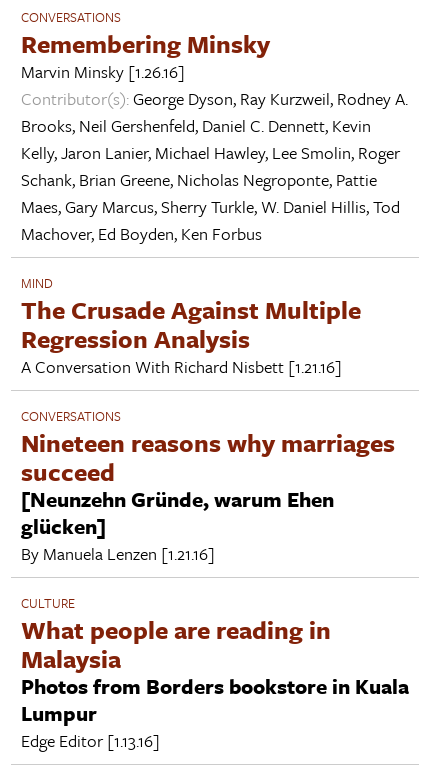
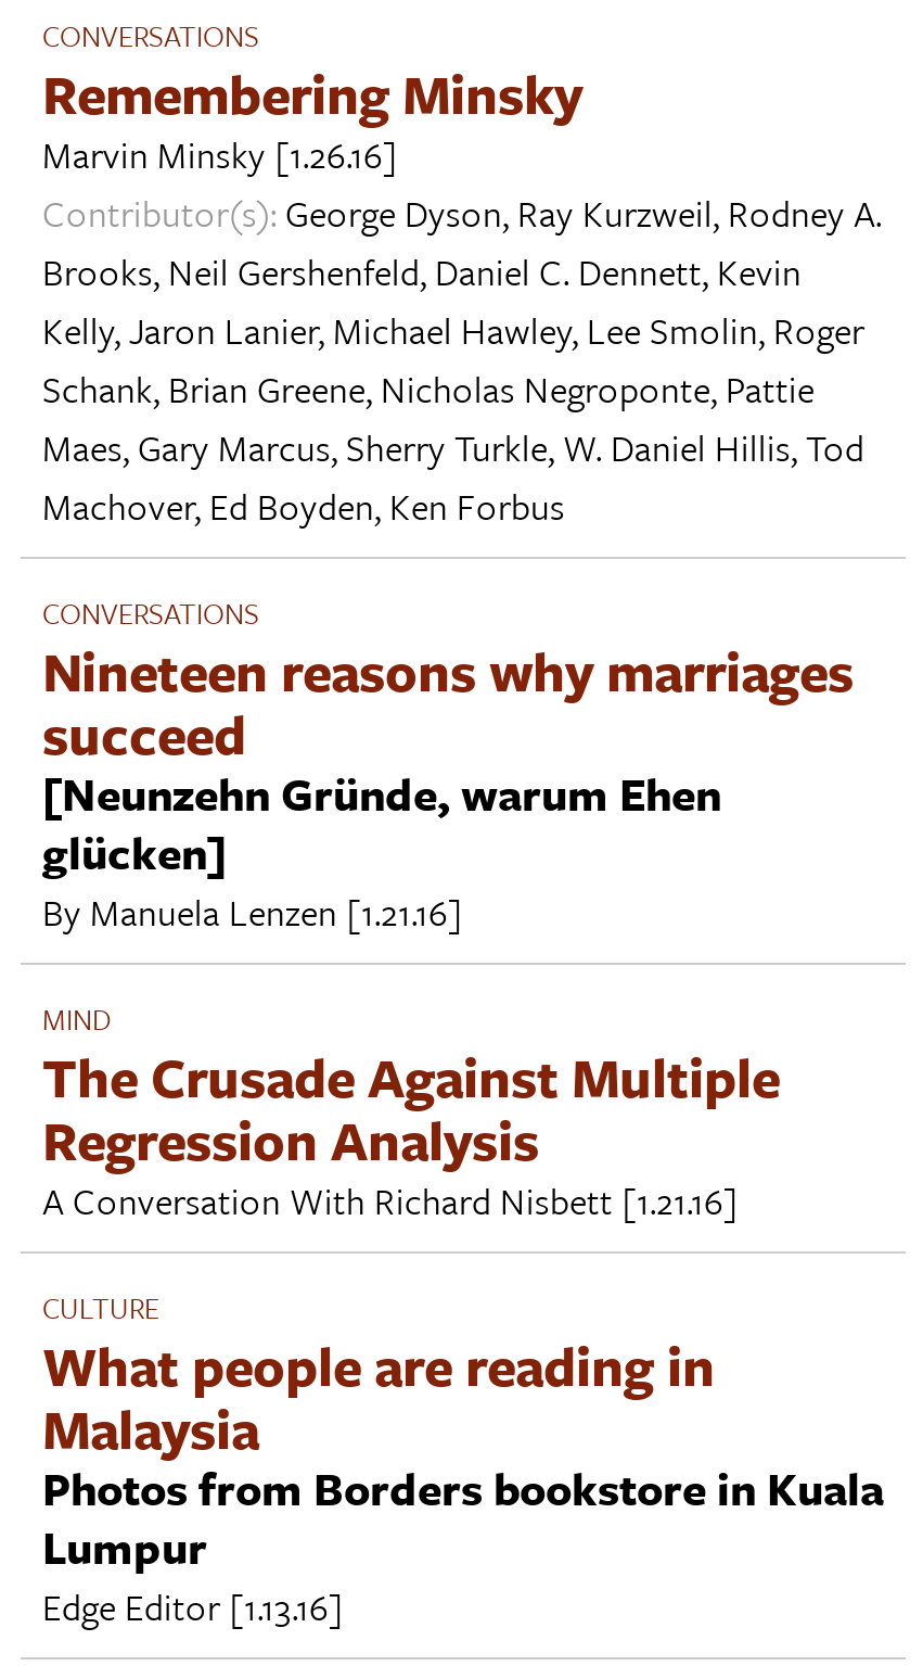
moved down: MIND | The Crusade Against Multiple | Regression Analysis | A Conversation With Richard Nisbett [1.21.16]

moved up: CONVERSATIONS | Nineteen reasons why marriages | succeed | [Neunzehn Gründe, warum Ehen | glücken] | By Manuela Lenzen [1.21.16]
